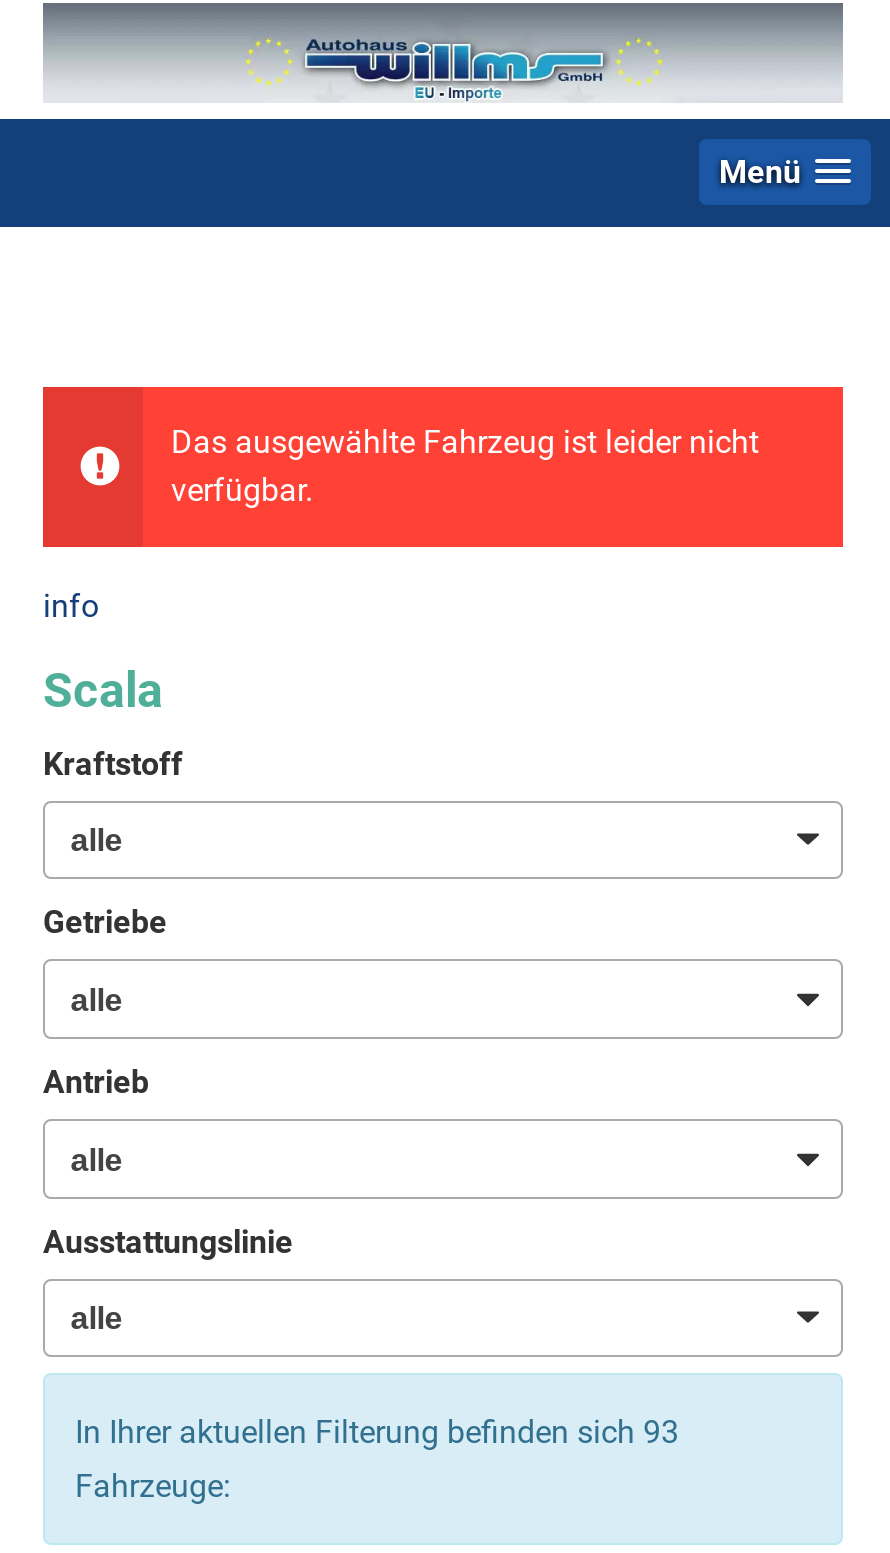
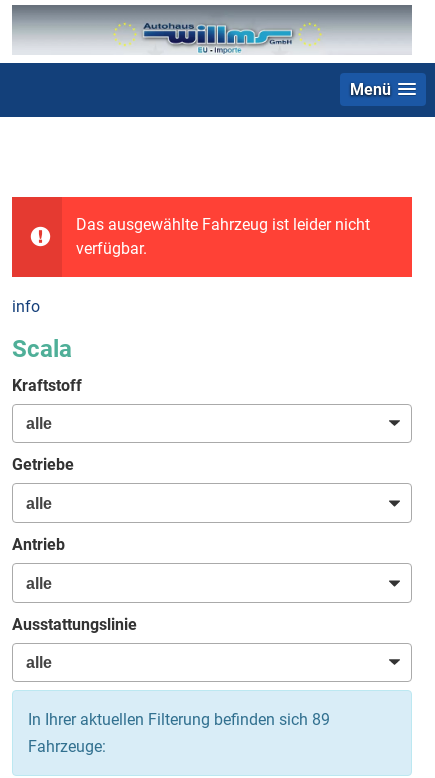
- In Ihrer aktuellen Filterung befinden sich 93
+ In Ihrer aktuellen Filterung befinden sich 89
